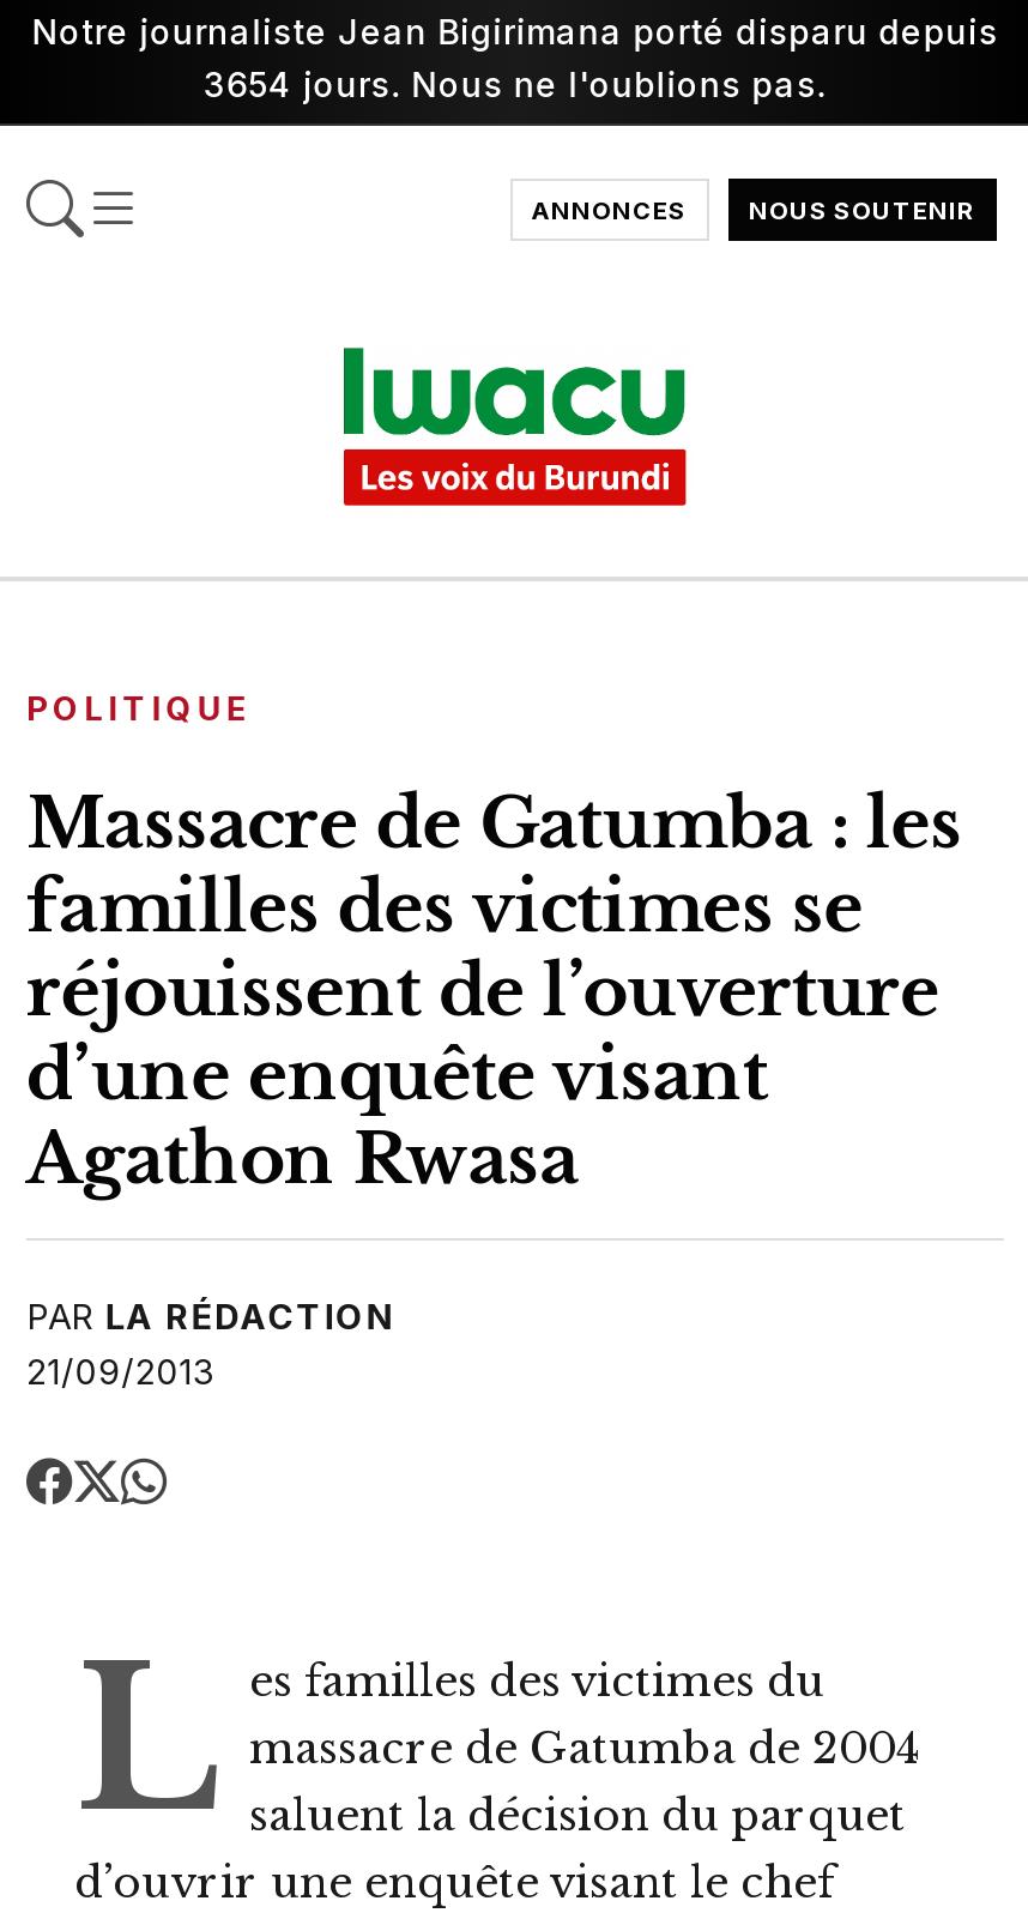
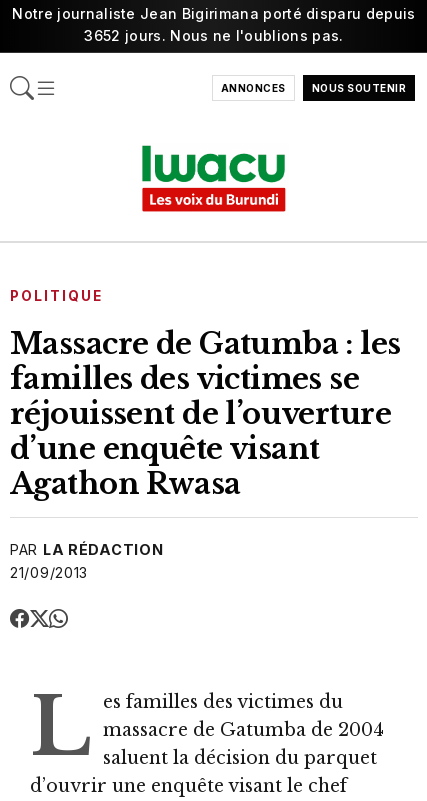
- 3654 jours. Nous ne l'oublions pas.
+ 3652 jours. Nous ne l'oublions pas.
